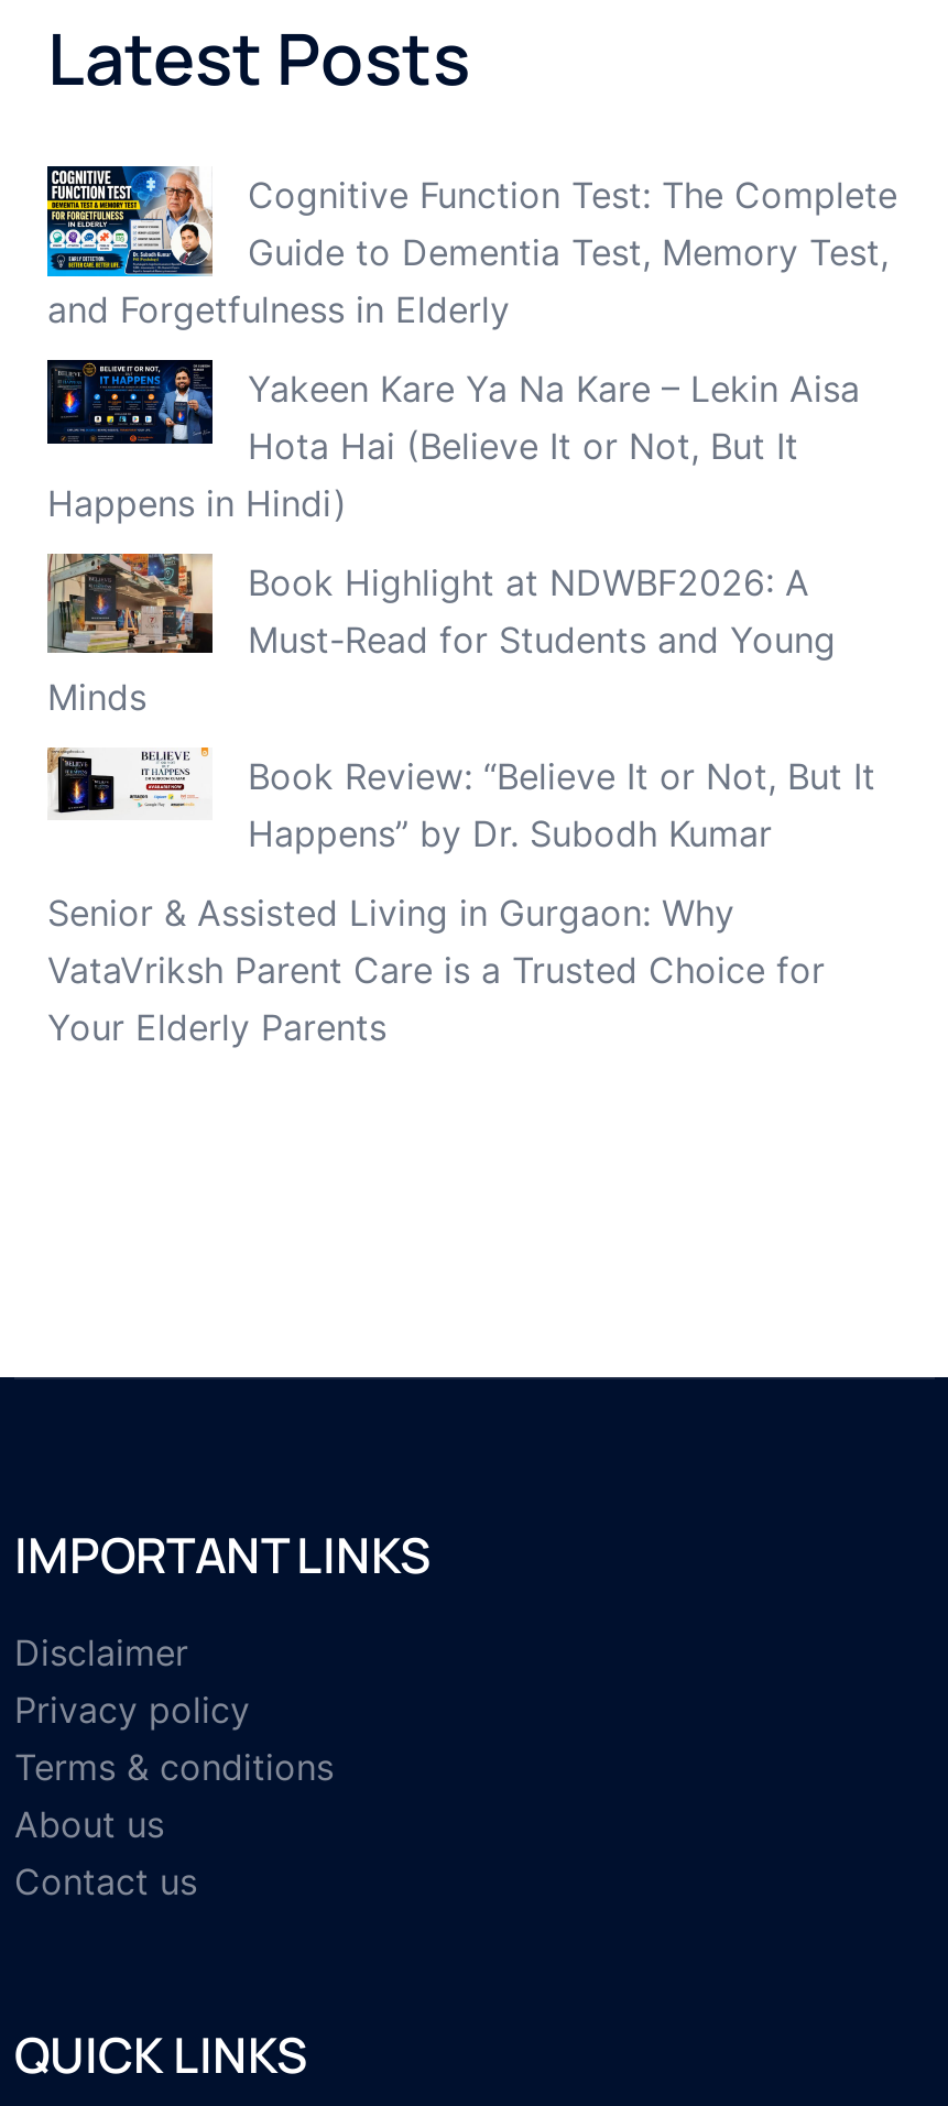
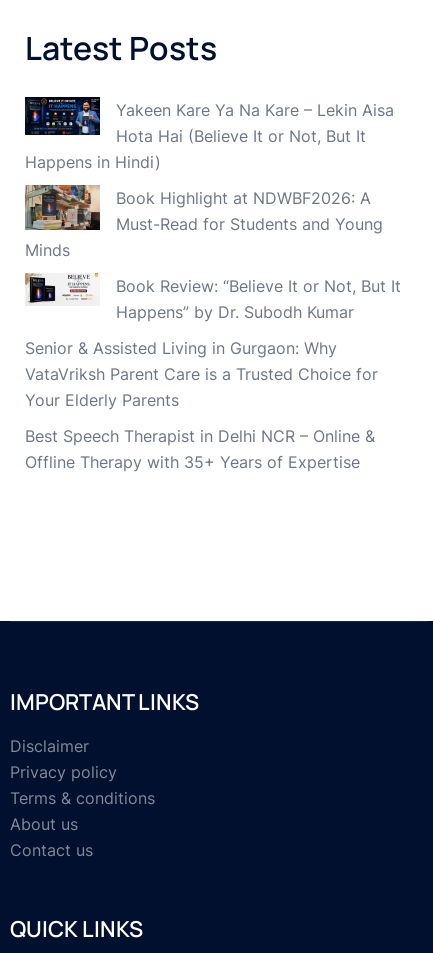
- [image]
- Cognitive Function Test: The Complete
- Guide to Dementia Test, Memory Test,
- and Forgetfulness in Elderly

moved up: [image] | Yakeen Kare Ya Na Kare – Lekin Aisa | Hota Hai (Believe It or Not, But It | ... | VataVriksh Parent Care is a Trusted Choice for | Your Elderly Parents

+ Best Speech Therapist in Delhi NCR – Online &
+ Offline Therapy with 35+ Years of Expertise
